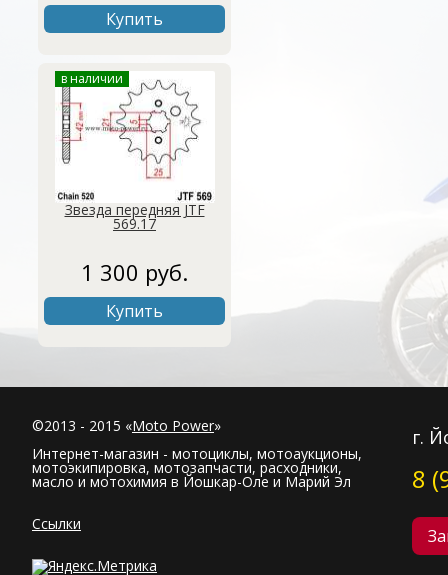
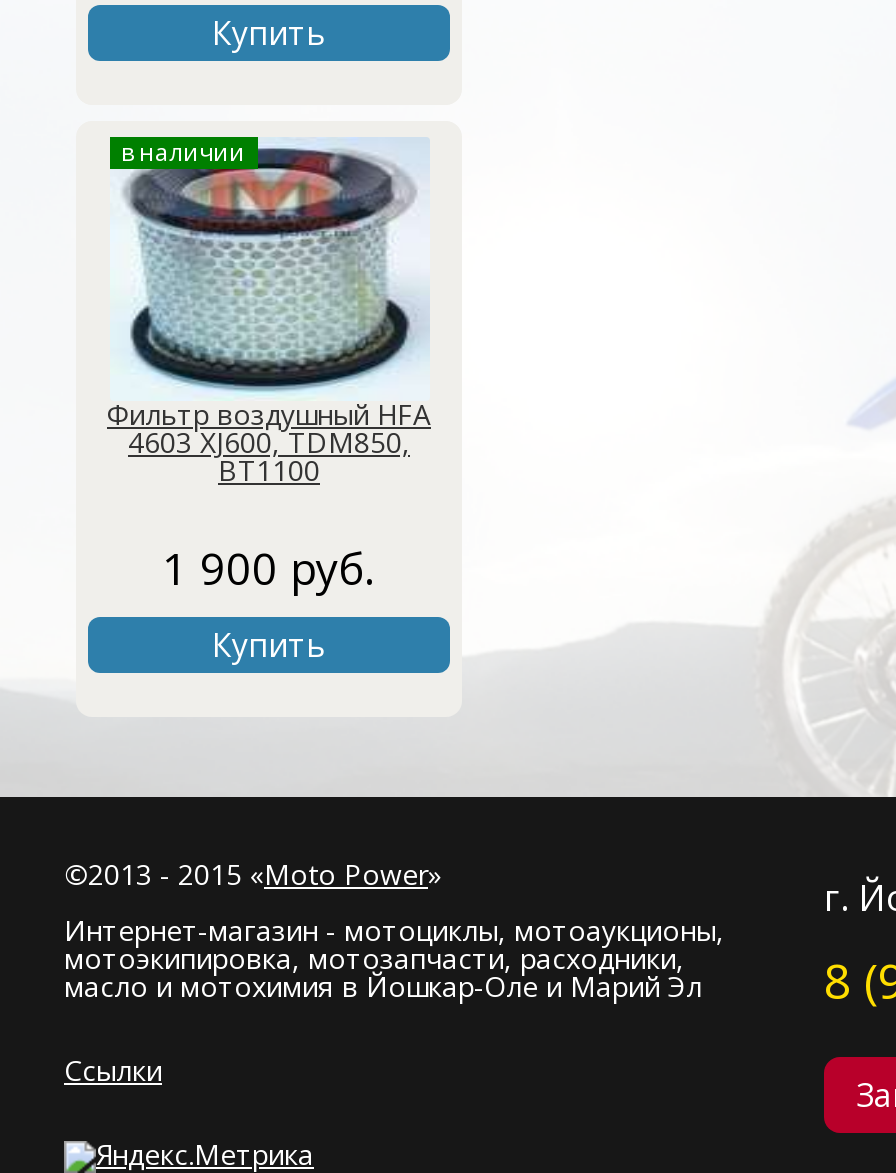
- [image]
- Звезда передняя JTF
- 569.17
+ [image]
+ Фильтр воздушный HFA
+ 4603 XJ600, TDM850,
+ BT1100

- 1 300 руб.
+ 1 900 руб.
